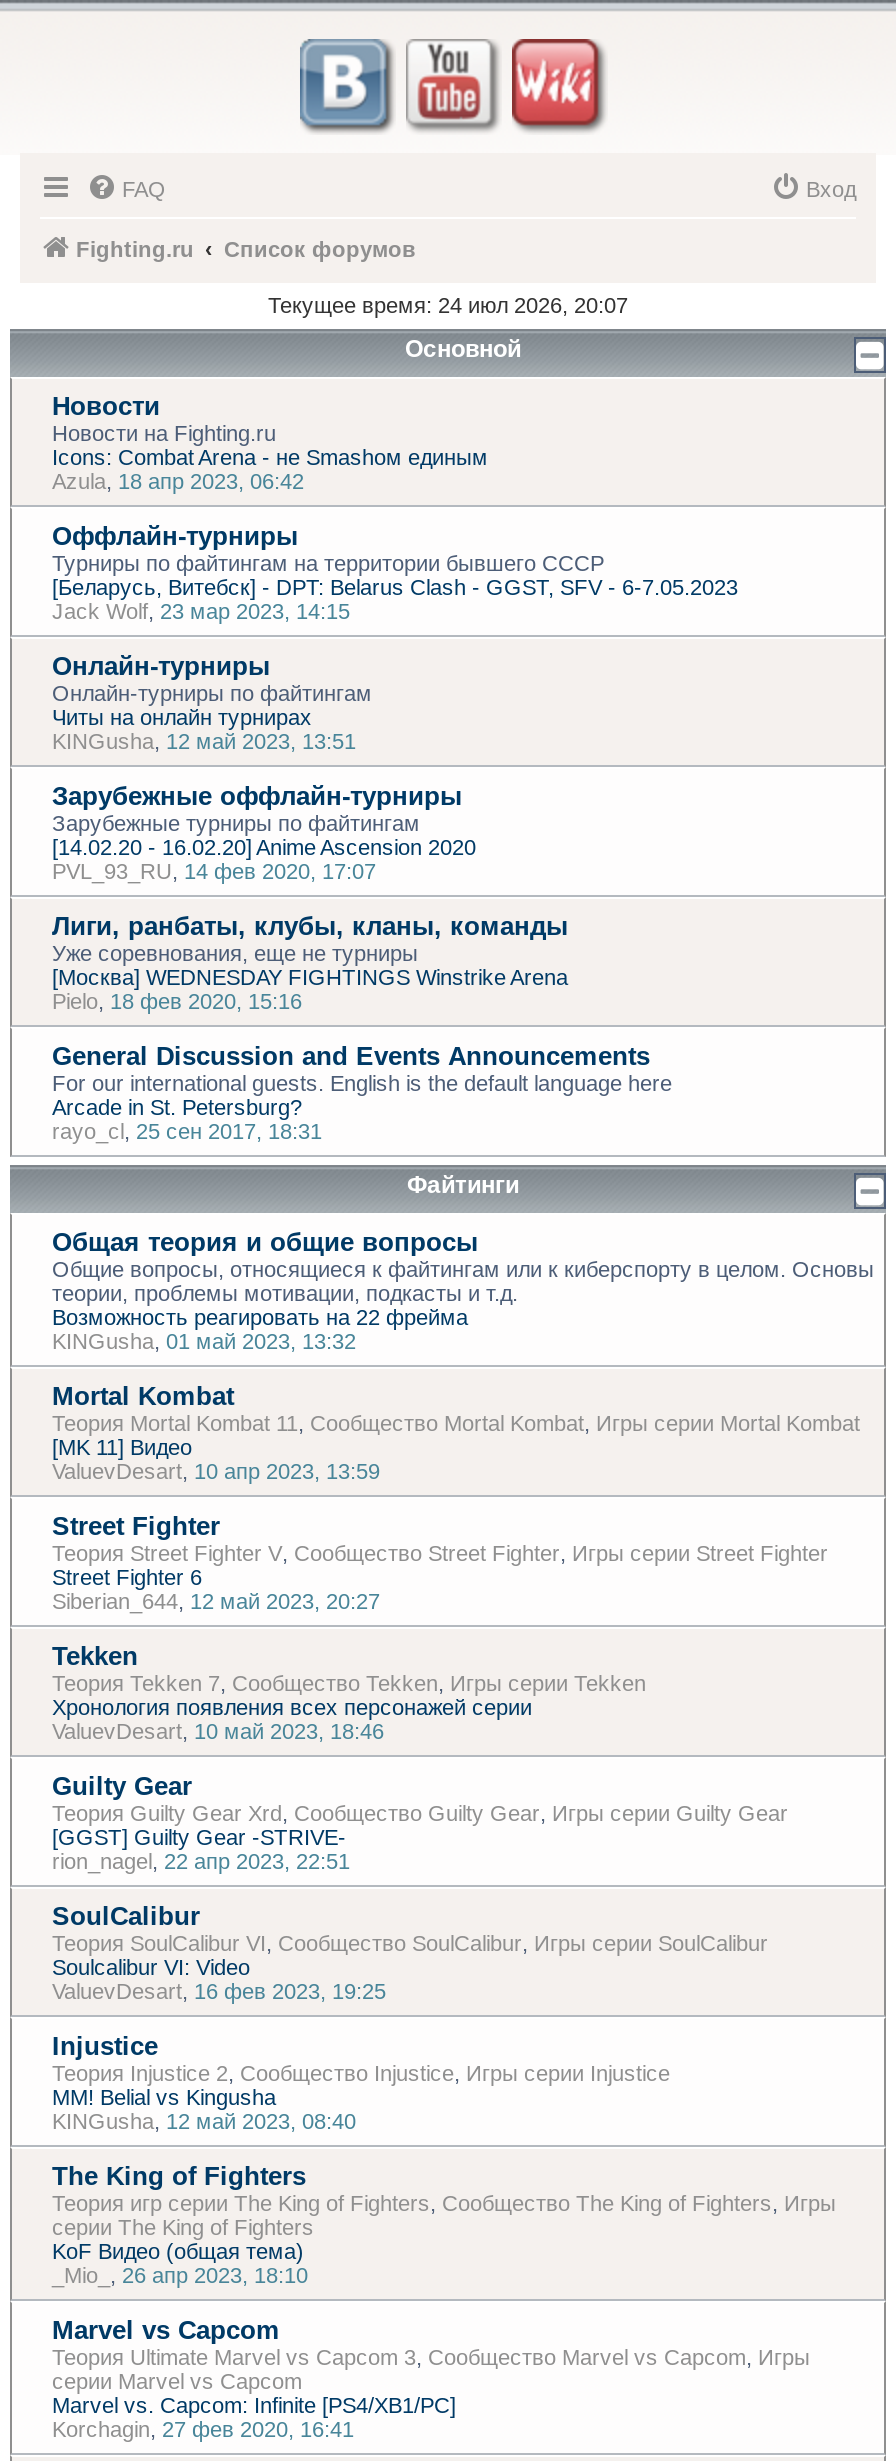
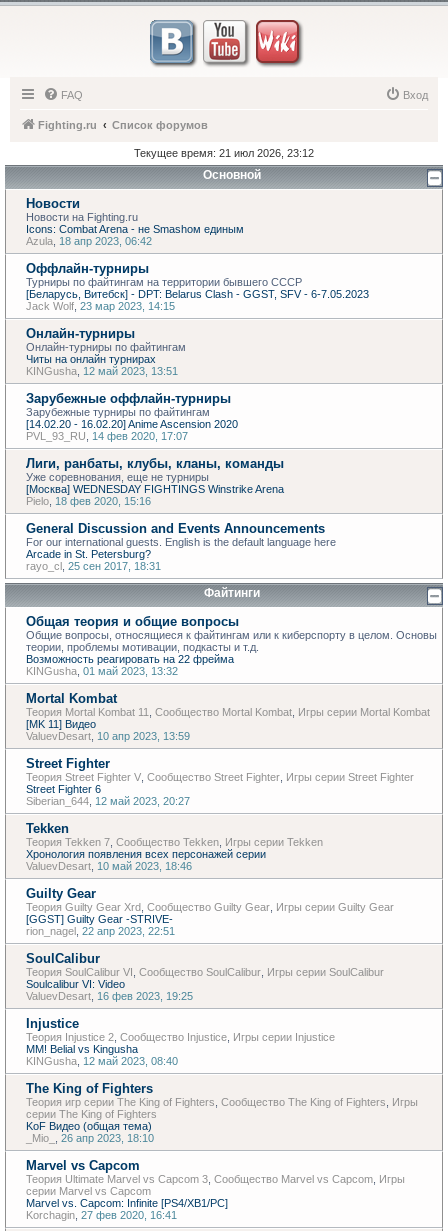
- Текущее время: 24 июл 2026, 20:07
+ Текущее время: 21 июл 2026, 23:12
